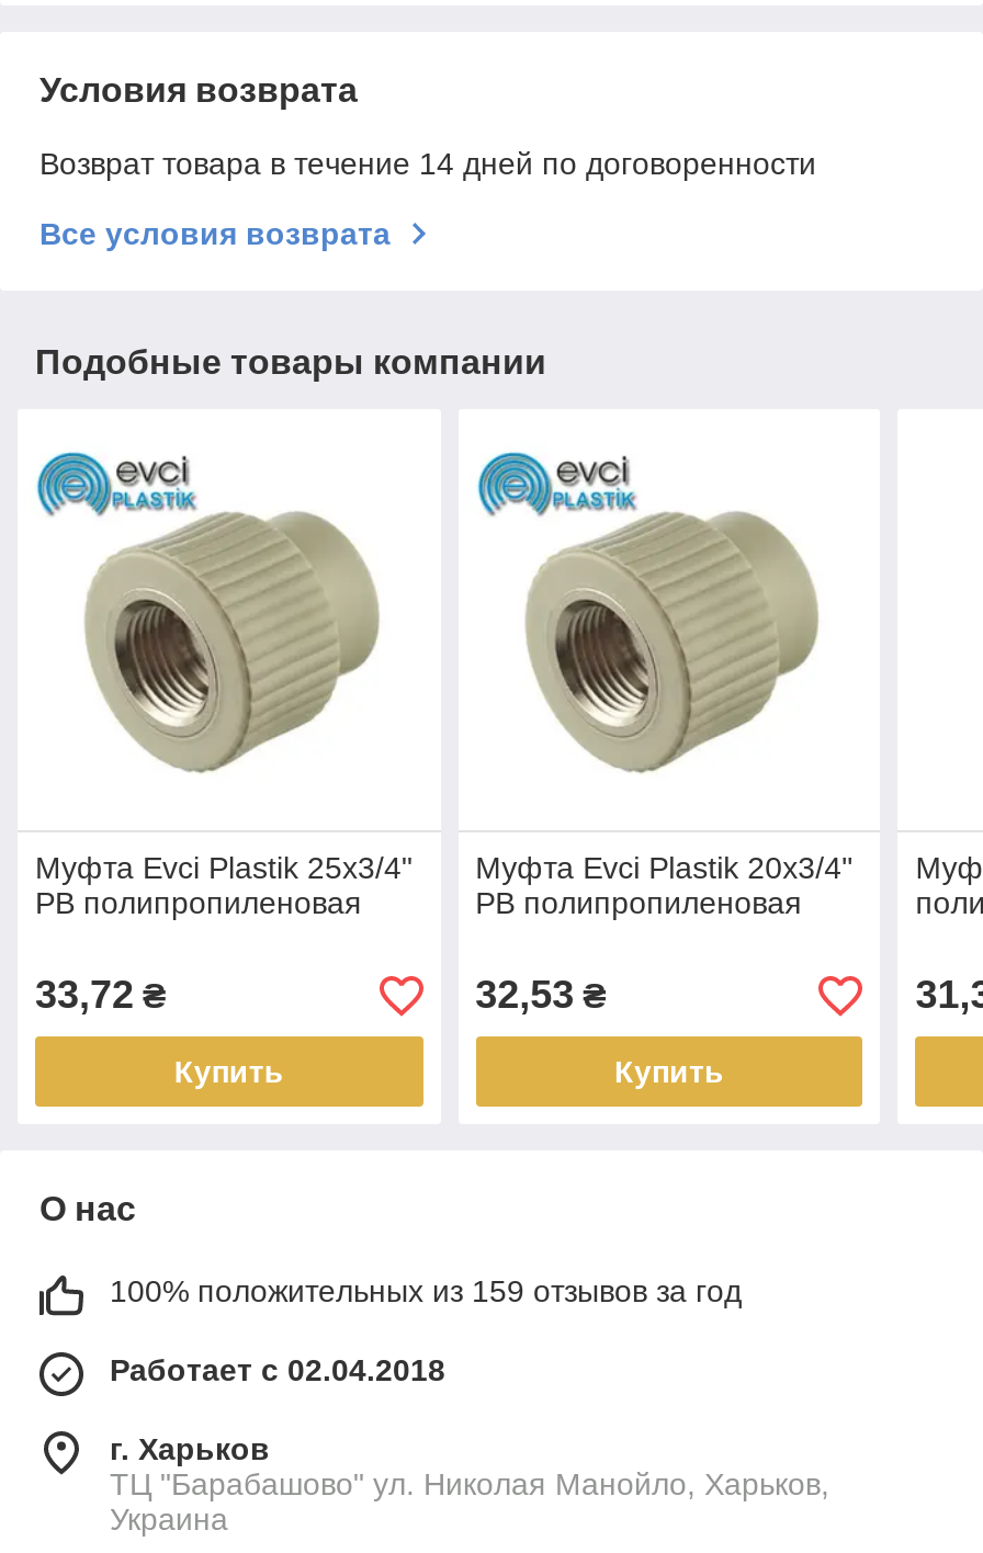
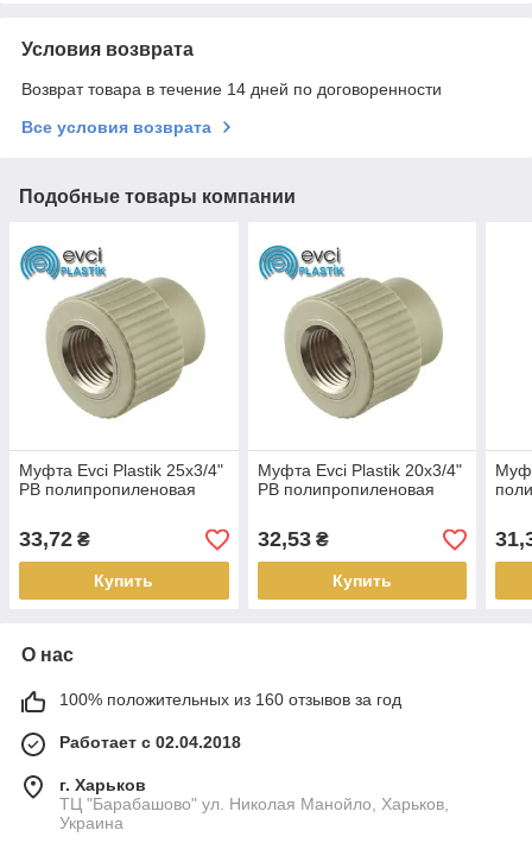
- 100% положительных из 159 отзывов за год
+ 100% положительных из 160 отзывов за год
